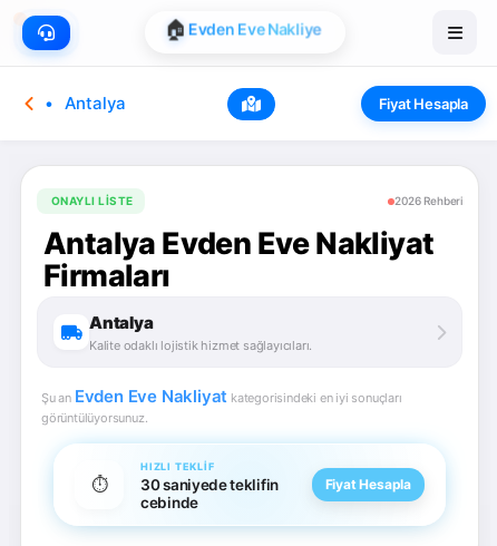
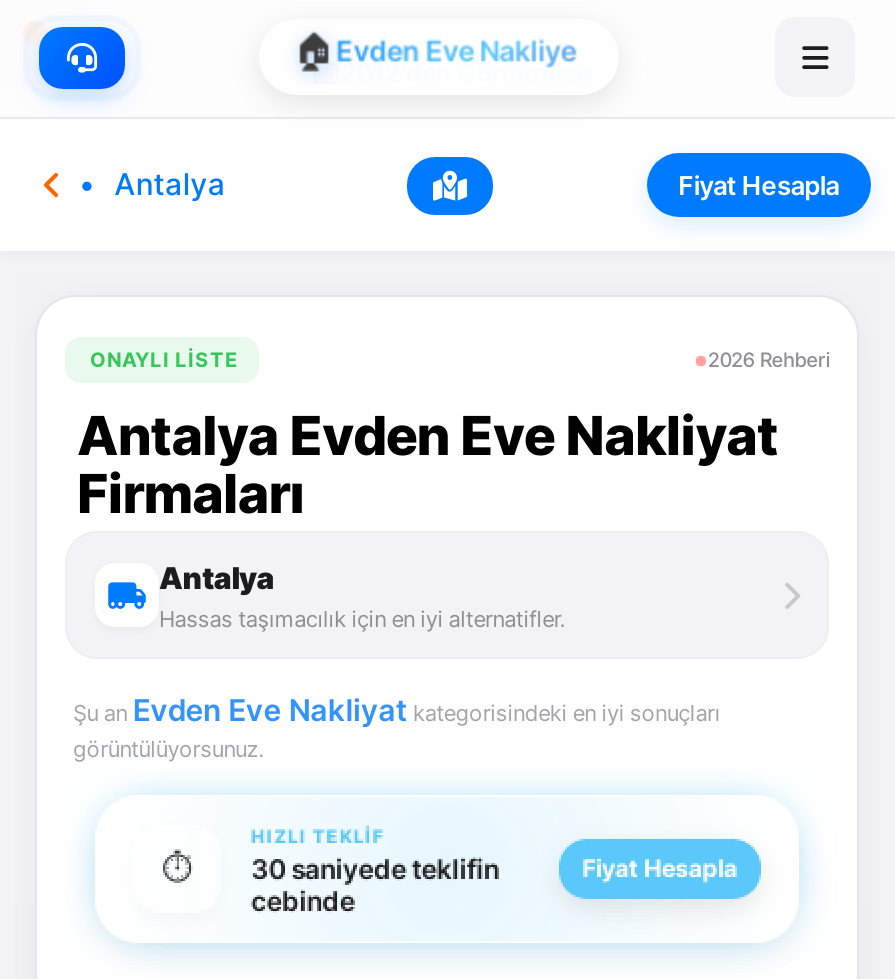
- Kalite odaklı lojistik hizmet sağlayıcıları.
+ Hassas taşımacılık için en iyi alternatifler.
